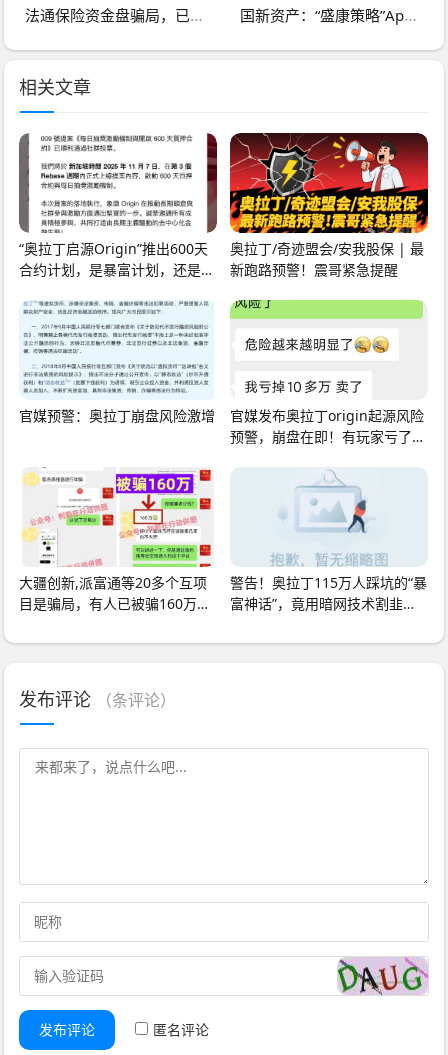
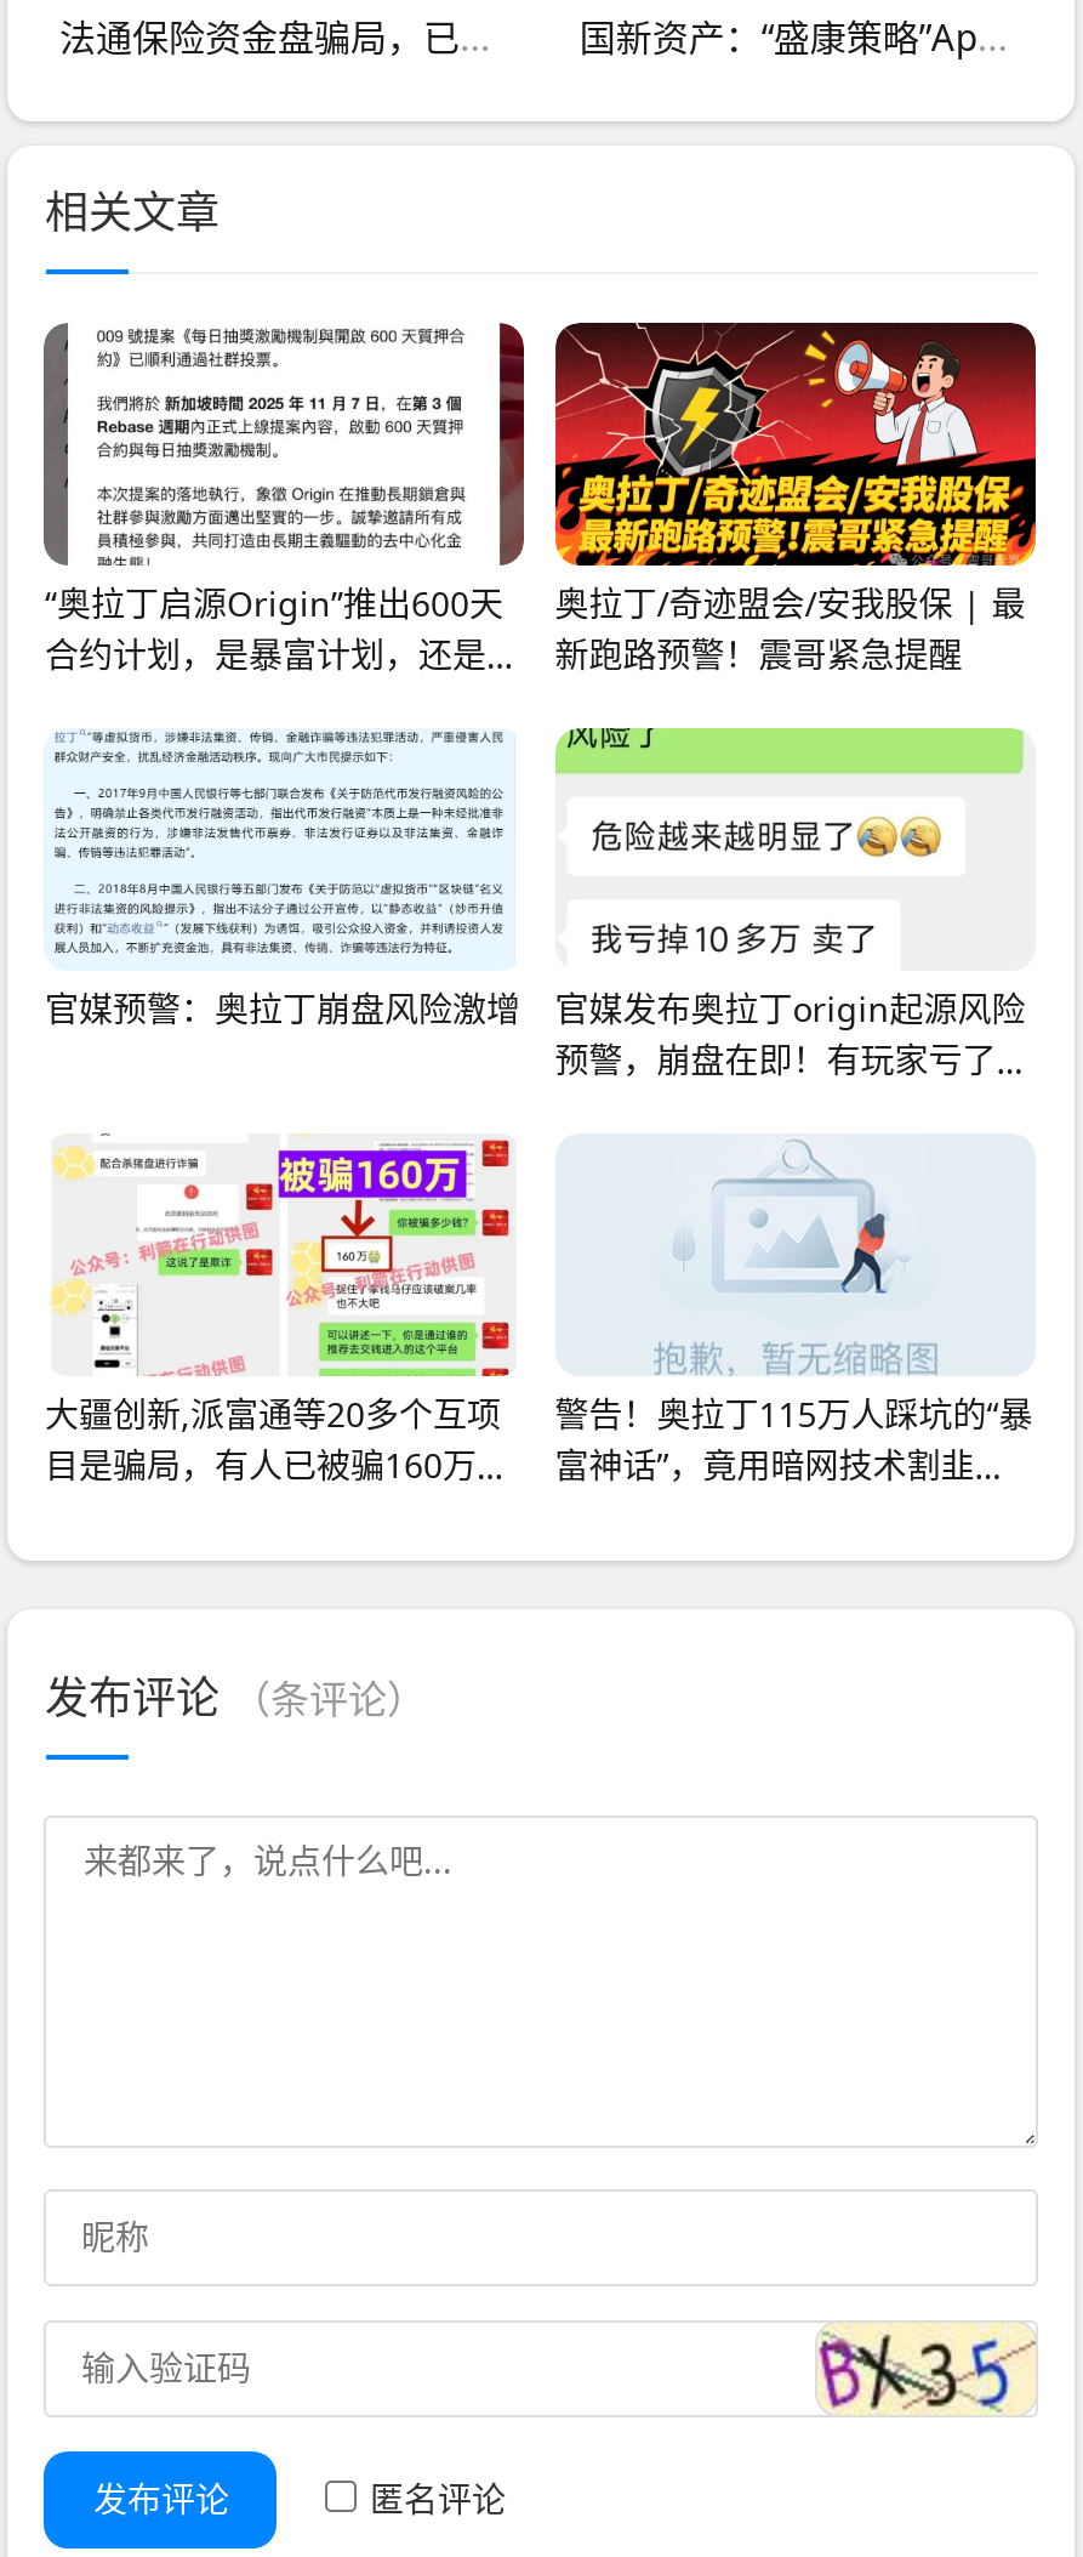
- [image]
+ [image]
